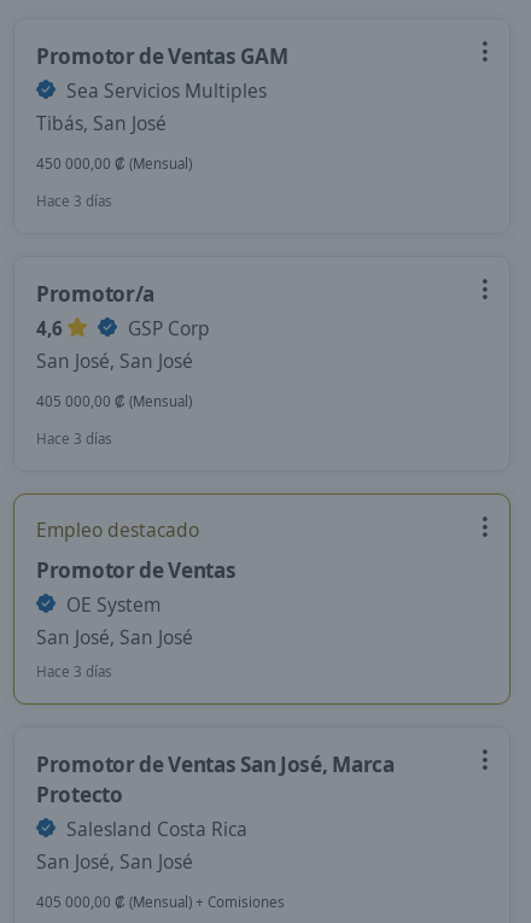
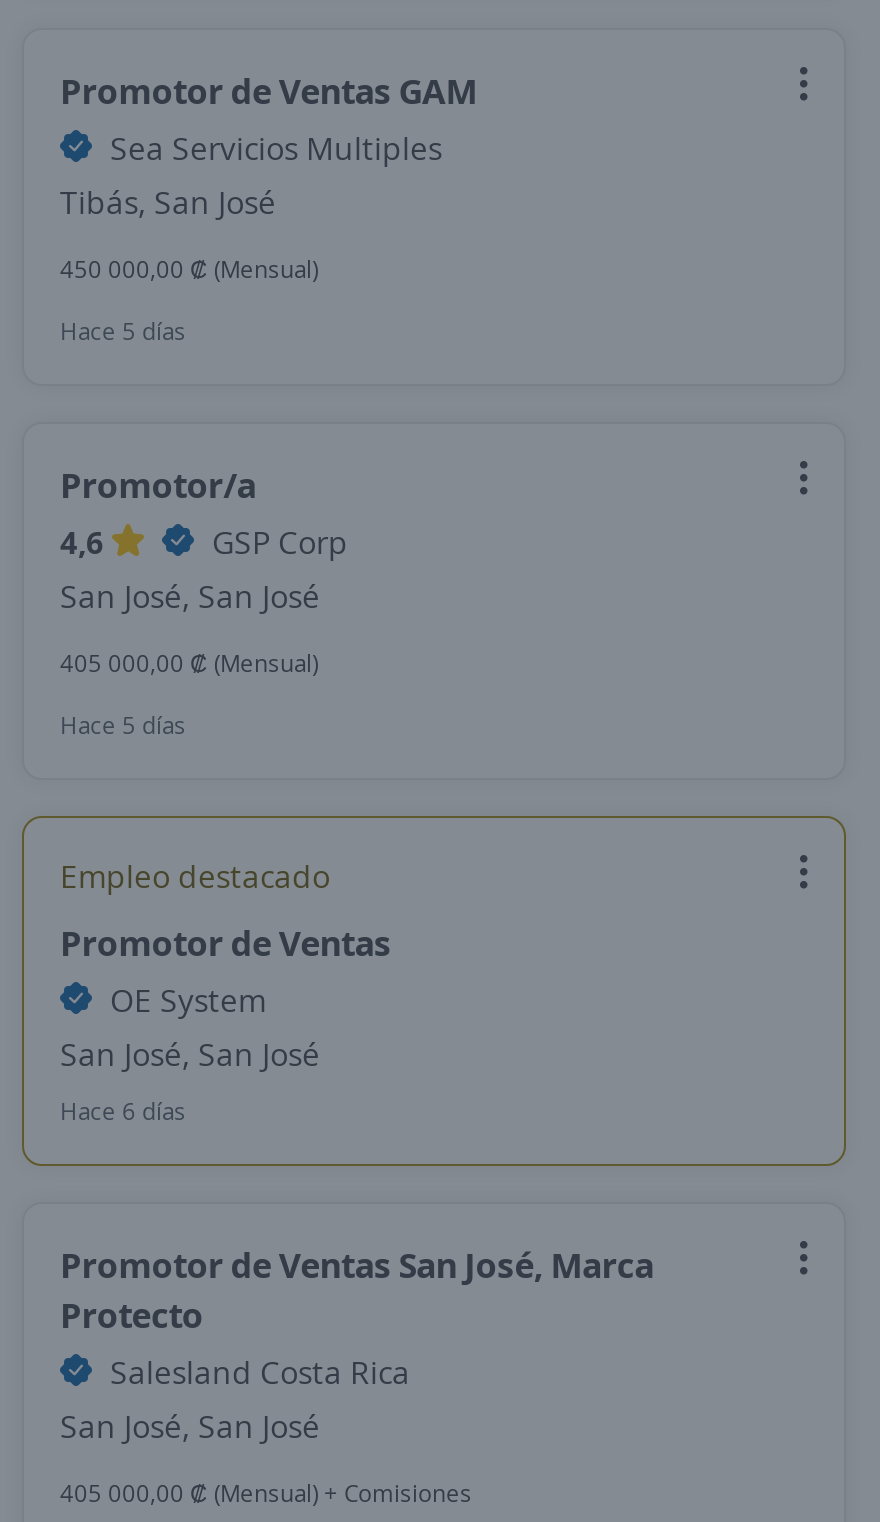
- Hace 3 días
+ Hace 5 días

- Hace 3 días
+ Hace 5 días

- Hace 3 días
+ Hace 6 días
